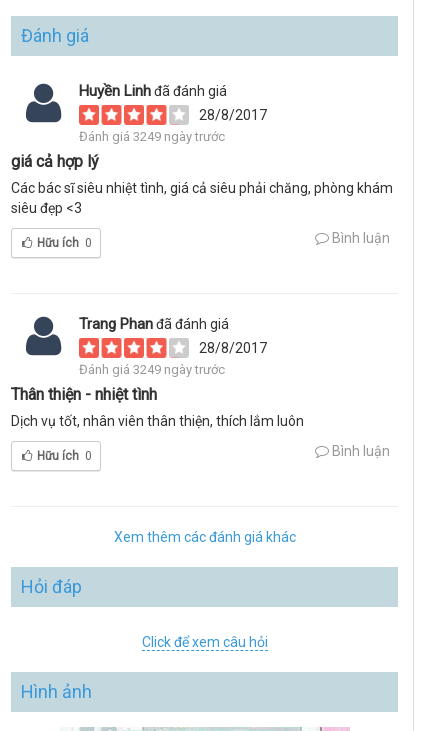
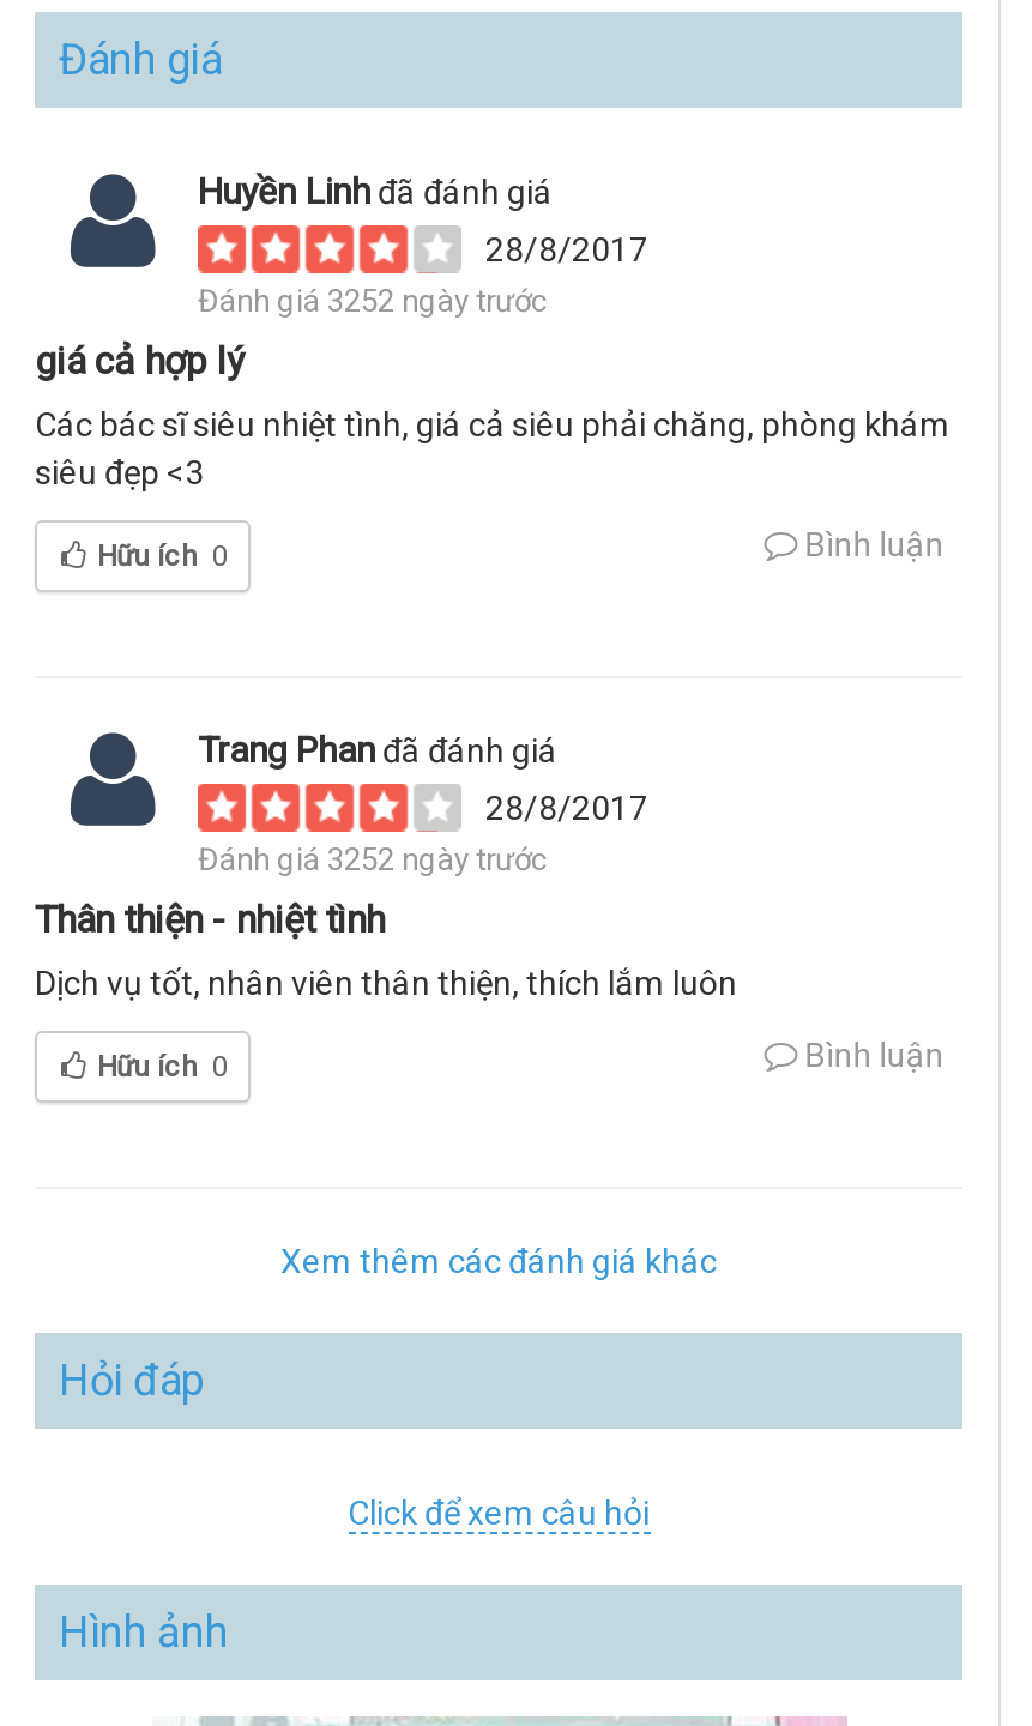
- Đánh giá 3249 ngày trước
+ Đánh giá 3252 ngày trước

- Đánh giá 3249 ngày trước
+ Đánh giá 3252 ngày trước
